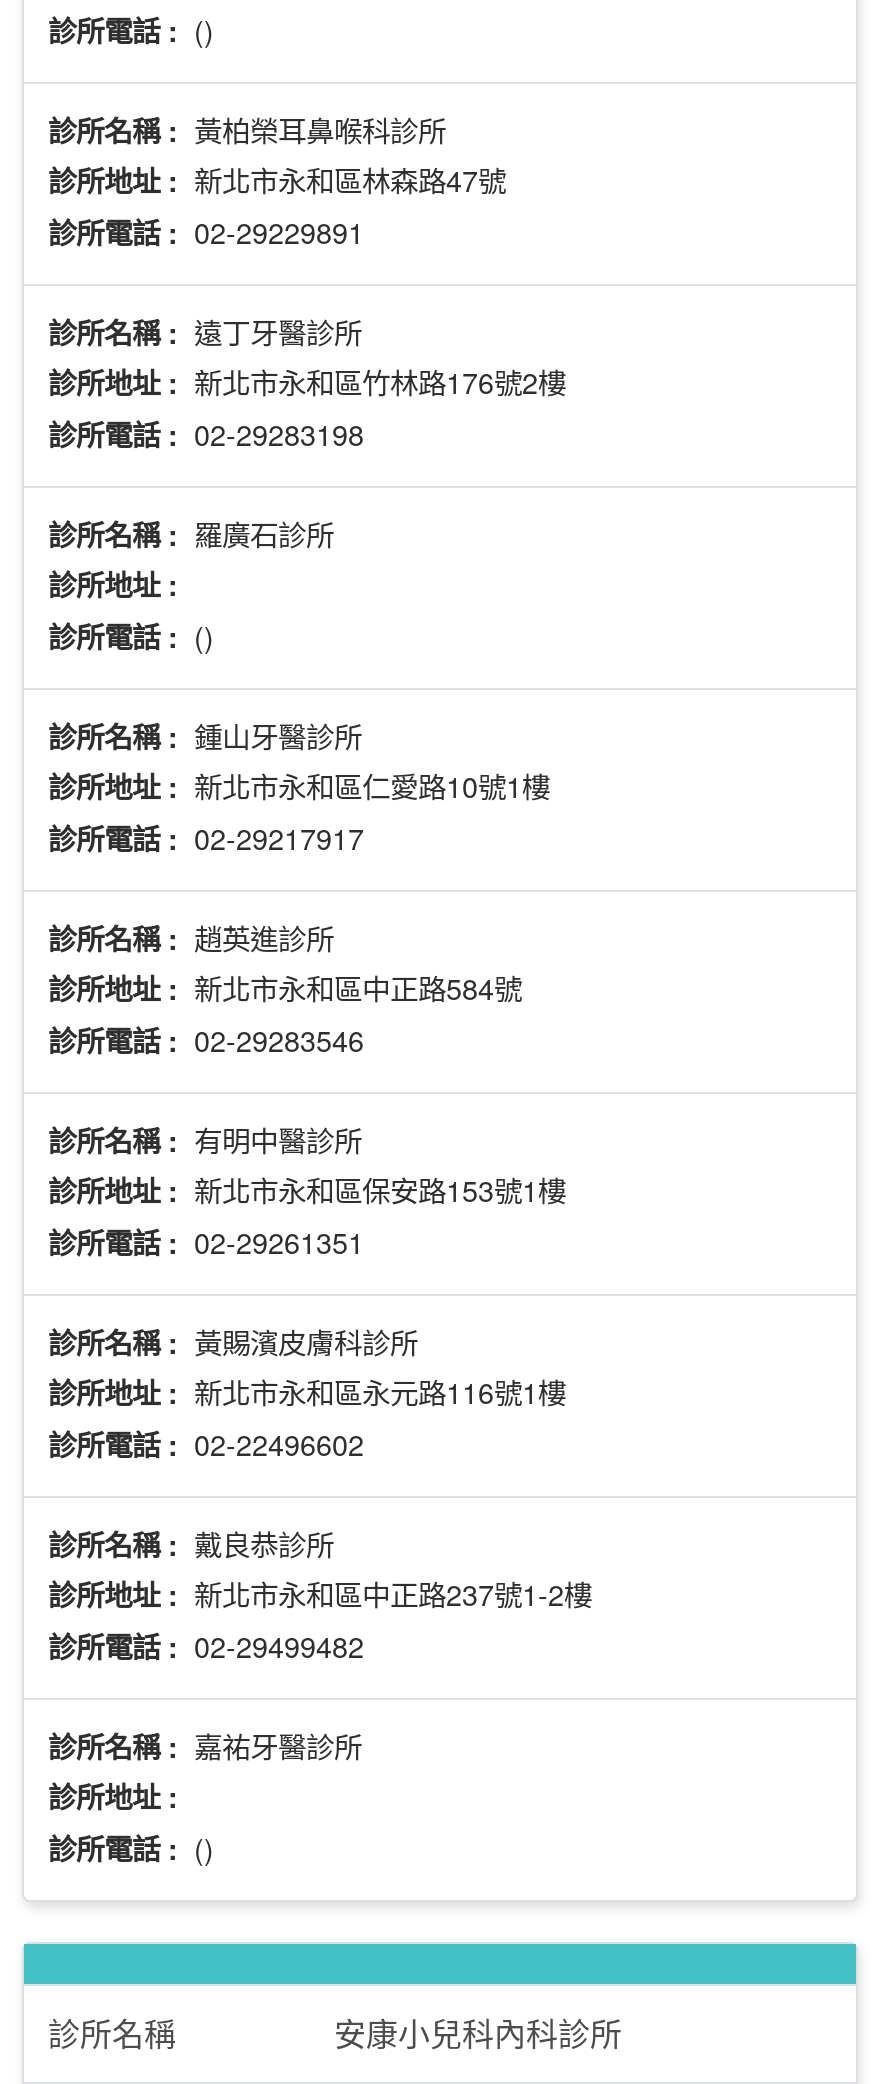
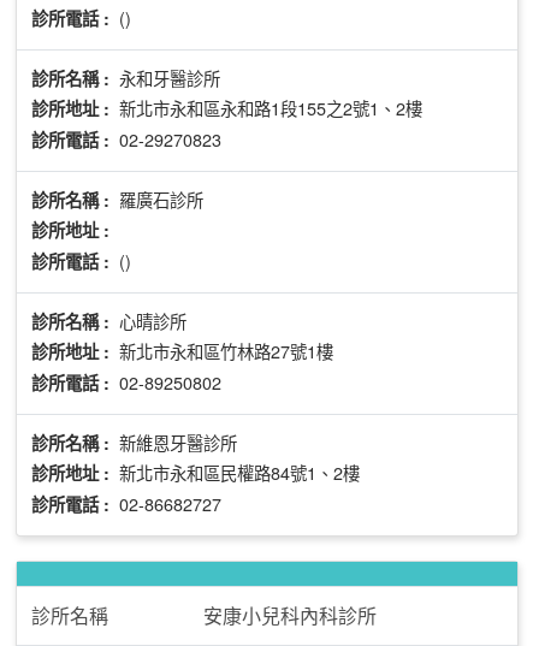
- 診所名稱 : 黃柏榮耳鼻喉科診所
- 診所地址 : 新北市永和區林森路47號
- 診所電話 : 02-29229891
- 診所名稱 : 遠丁牙醫診所
- 診所地址 : 新北市永和區竹林路176號2樓
- 診所電話 : 02-29283198
+ 診所名稱 : 永和牙醫診所
+ 診所地址 : 新北市永和區永和路1段155之2號1、2樓
+ 診所電話 : 02-29270823

- 診所名稱 : 鍾山牙醫診所
- 診所地址 : 新北市永和區仁愛路10號1樓
- 診所電話 : 02-29217917
- 診所名稱 : 趙英進診所
- 診所地址 : 新北市永和區中正路584號
- 診所電話 : 02-29283546
- 診所名稱 : 有明中醫診所
- 診所地址 : 新北市永和區保安路153號1樓
- 診所電話 : 02-29261351
- 診所名稱 : 黃賜濱皮膚科診所
- 診所地址 : 新北市永和區永元路116號1樓
- 診所電話 : 02-22496602
- 診所名稱 : 戴良恭診所
- 診所地址 : 新北市永和區中正路237號1-2樓
- 診所電話 : 02-29499482
- 診所名稱 : 嘉祐牙醫診所
- 診所地址 :
- 診所電話 : ()
+ 診所名稱 : 心晴診所
+ 診所地址 : 新北市永和區竹林路27號1樓
+ 診所電話 : 02-89250802
+ 診所名稱 : 新維恩牙醫診所
+ 診所地址 : 新北市永和區民權路84號1、2樓
+ 診所電話 : 02-86682727
